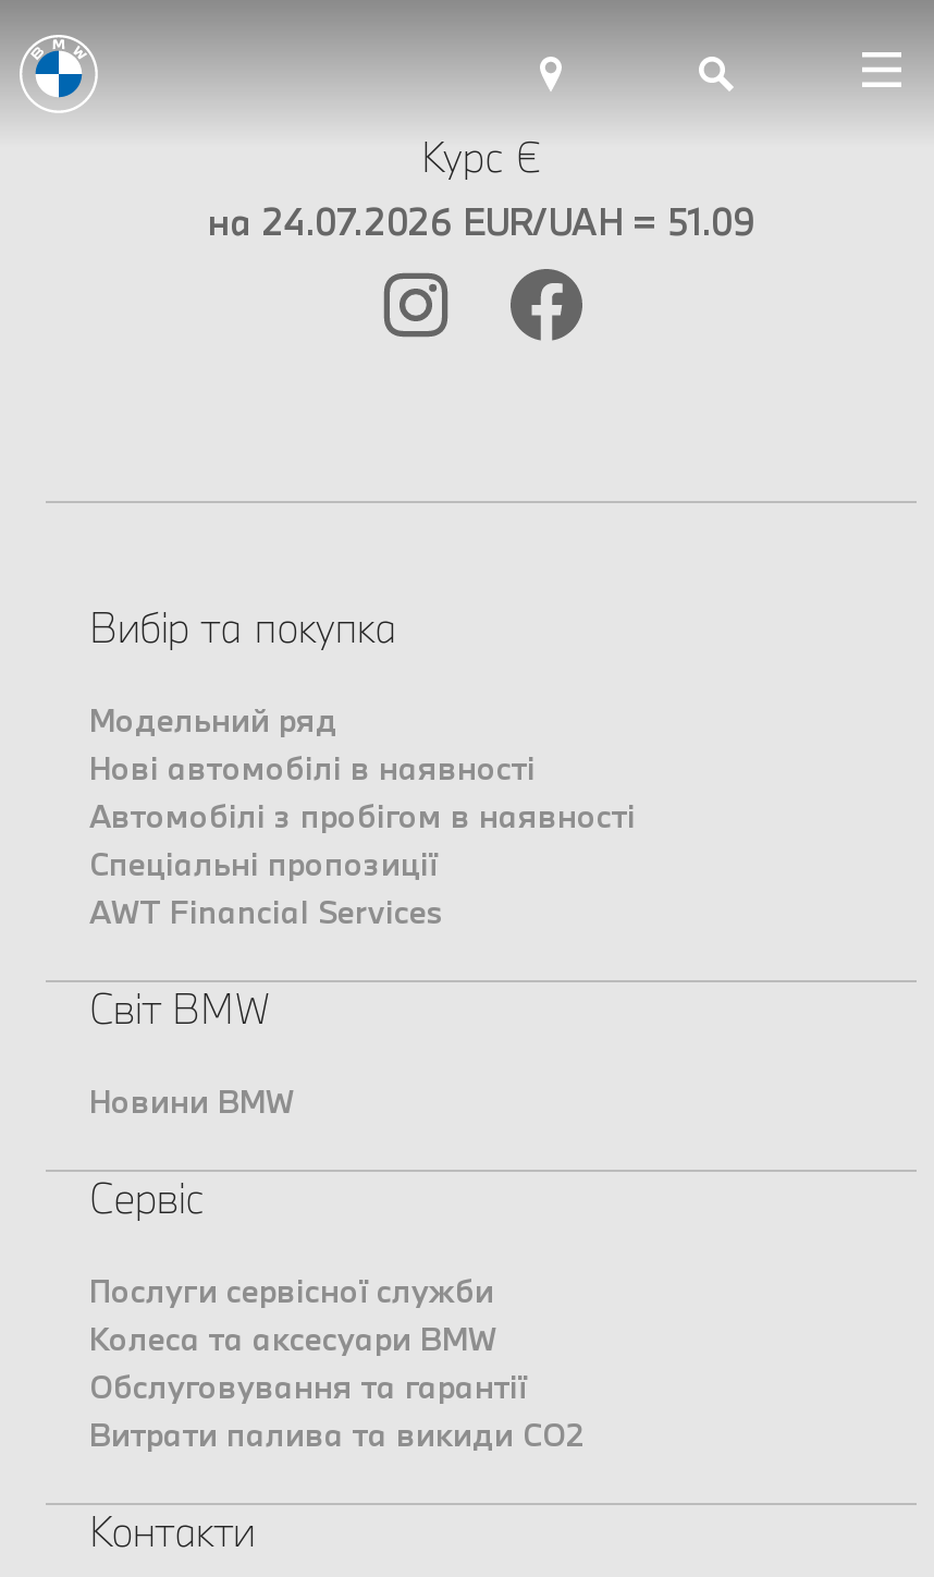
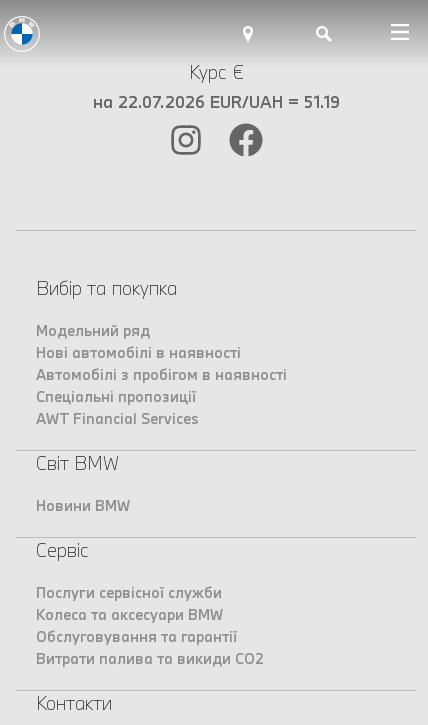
- на 24.07.2026 EUR/UAH = 51.09
+ на 22.07.2026 EUR/UAH = 51.19
